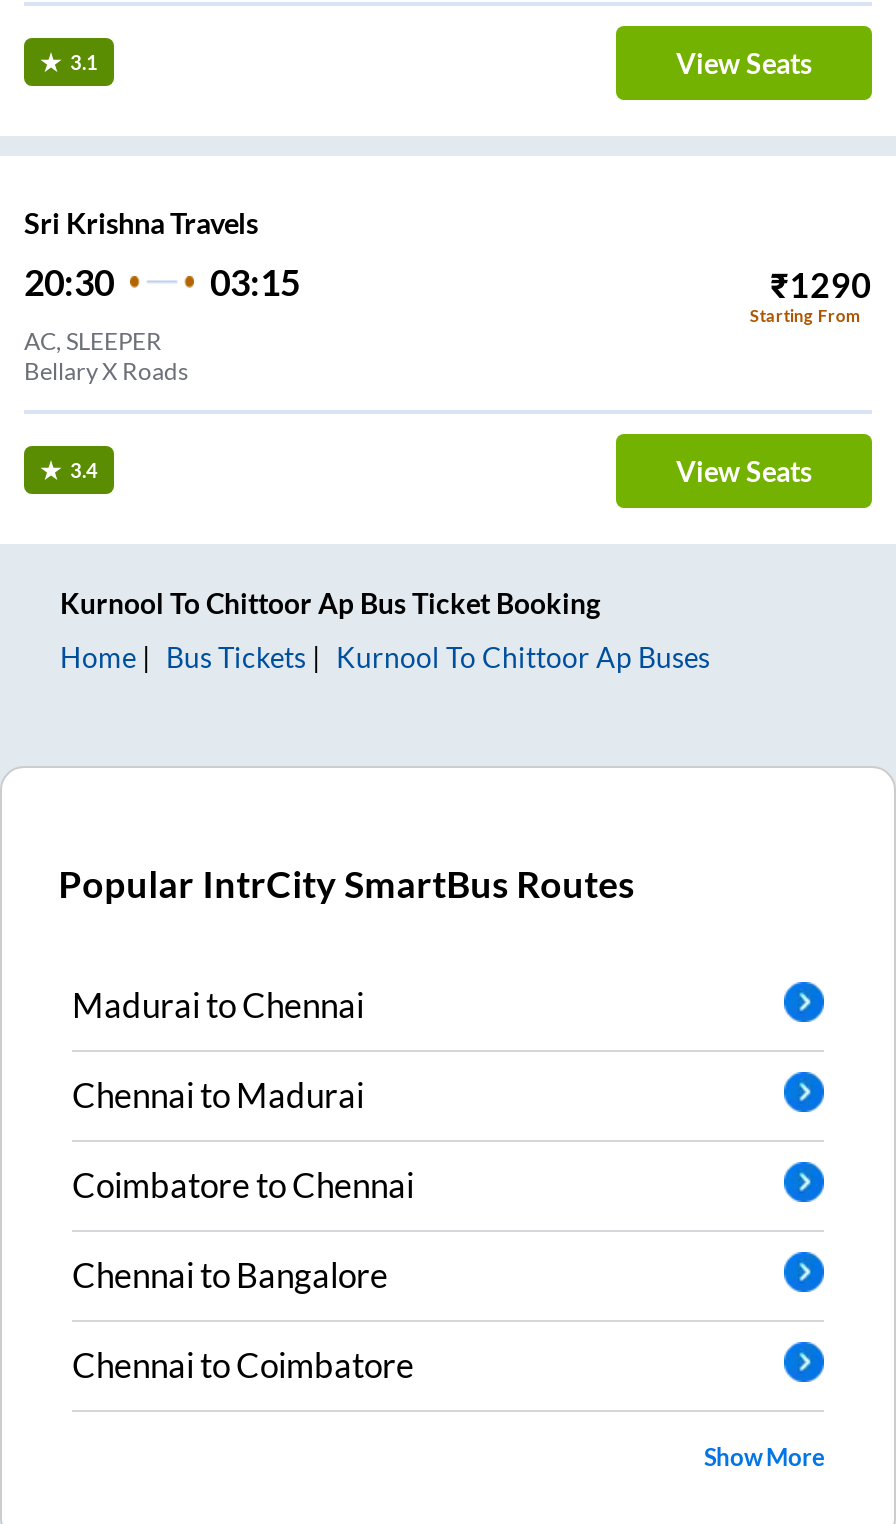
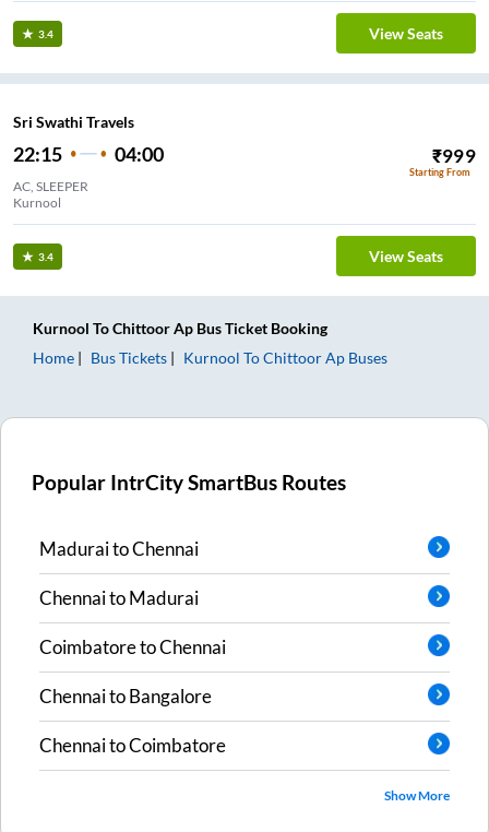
- 3.1
+ 3.4

- Sri Krishna Travels
+ Sri Swathi Travels

- 20:30
+ 22:15

- 03:15
+ 04:00

- ₹1290
+ ₹999

- Bellary X Roads
+ Kurnool
